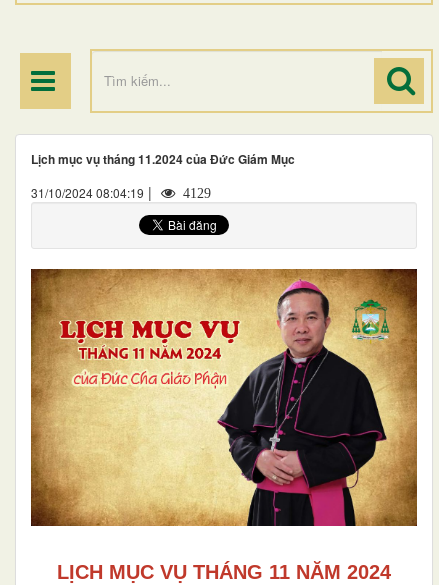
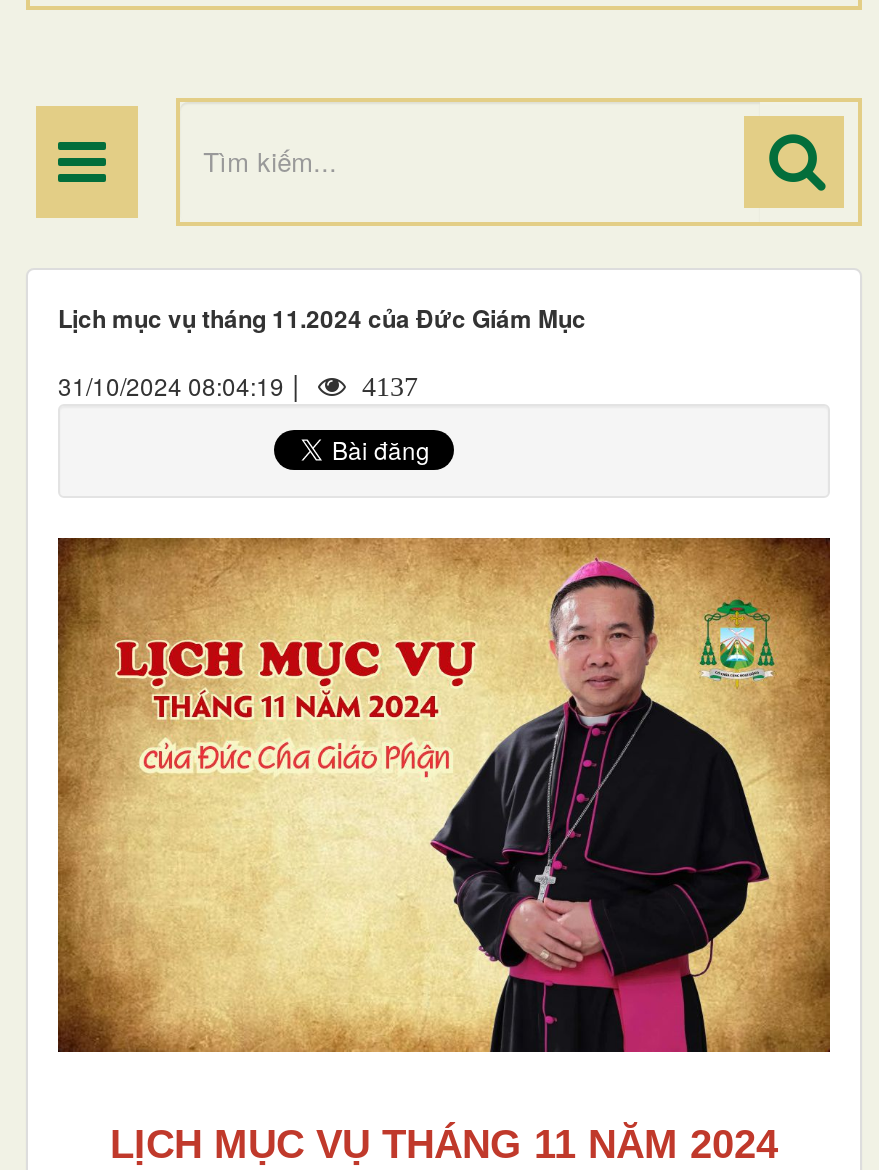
- 4129
+ 4137
